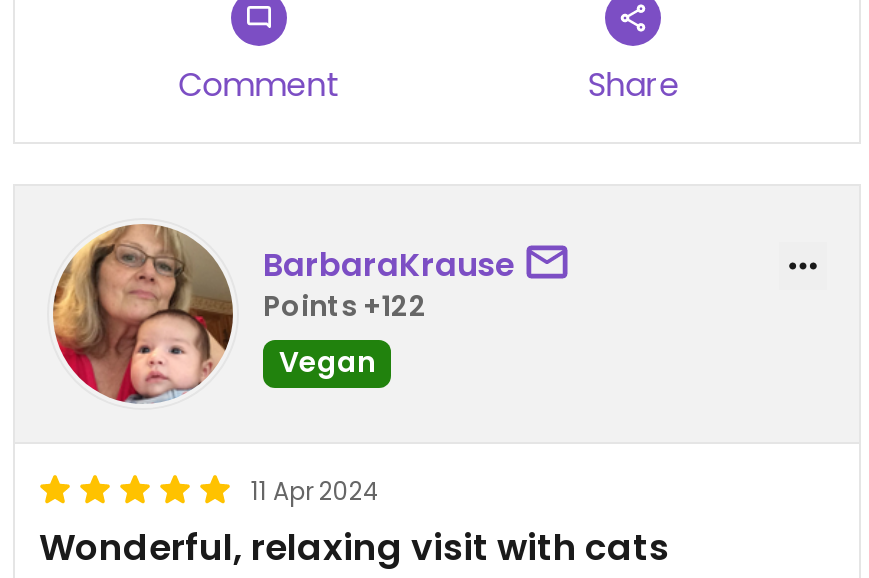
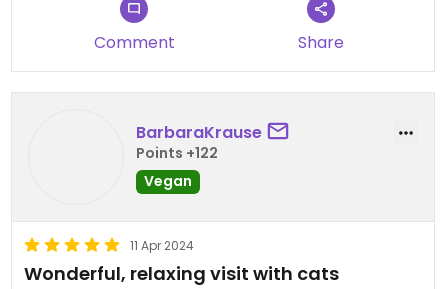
- [image]
